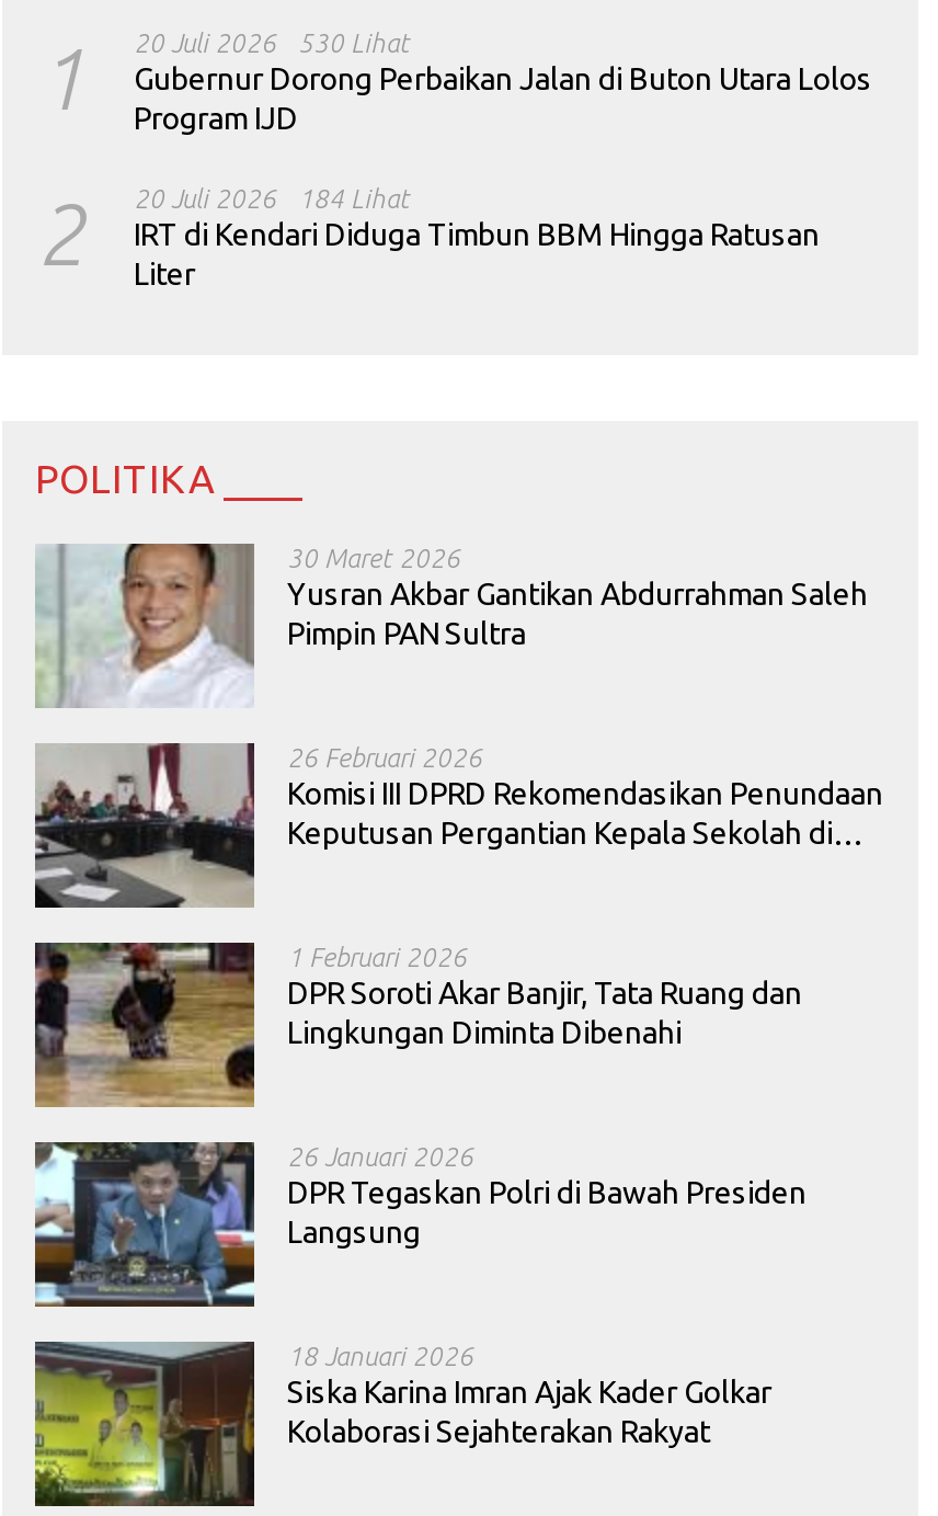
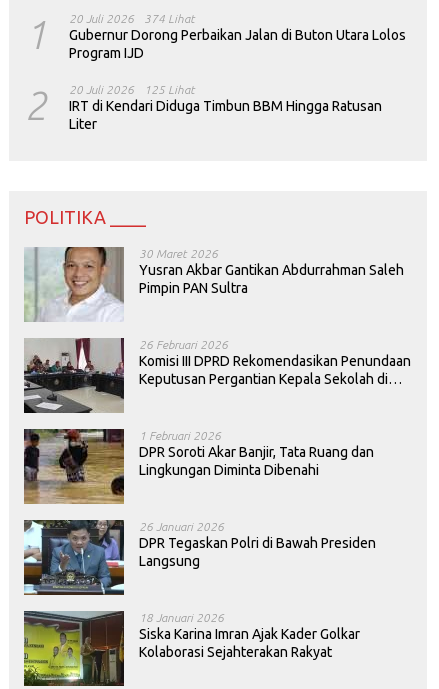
- 1 20 Juli 2026 Gubernur Dorong Perbaikan Jalan di Buton Utara Lolos Program IJD 530 Lihat
+ 1 20 Juli 2026 Gubernur Dorong Perbaikan Jalan di Buton Utara Lolos Program IJD 374 Lihat

- 2 20 Juli 2026 IRT di Kendari Diduga Timbun BBM Hingga Ratusan Liter 184 Lihat
+ 2 20 Juli 2026 IRT di Kendari Diduga Timbun BBM Hingga Ratusan Liter 125 Lihat
